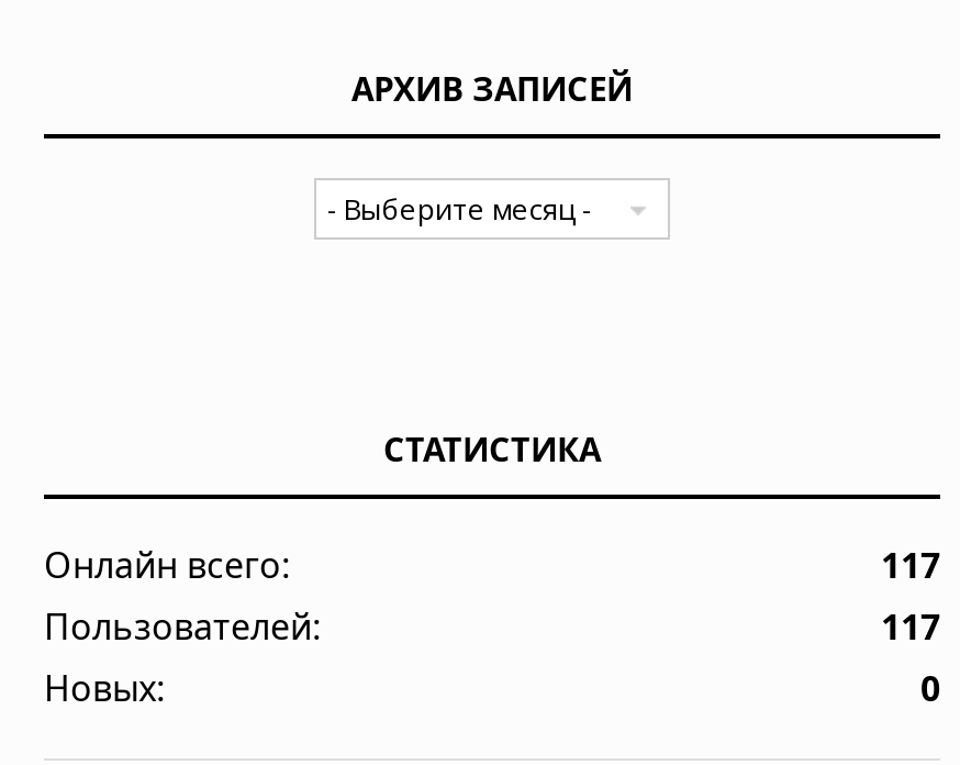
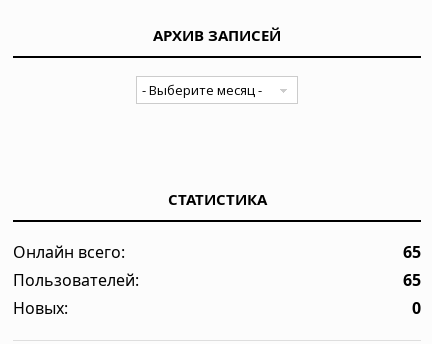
- 117
+ 65

- 117
+ 65
